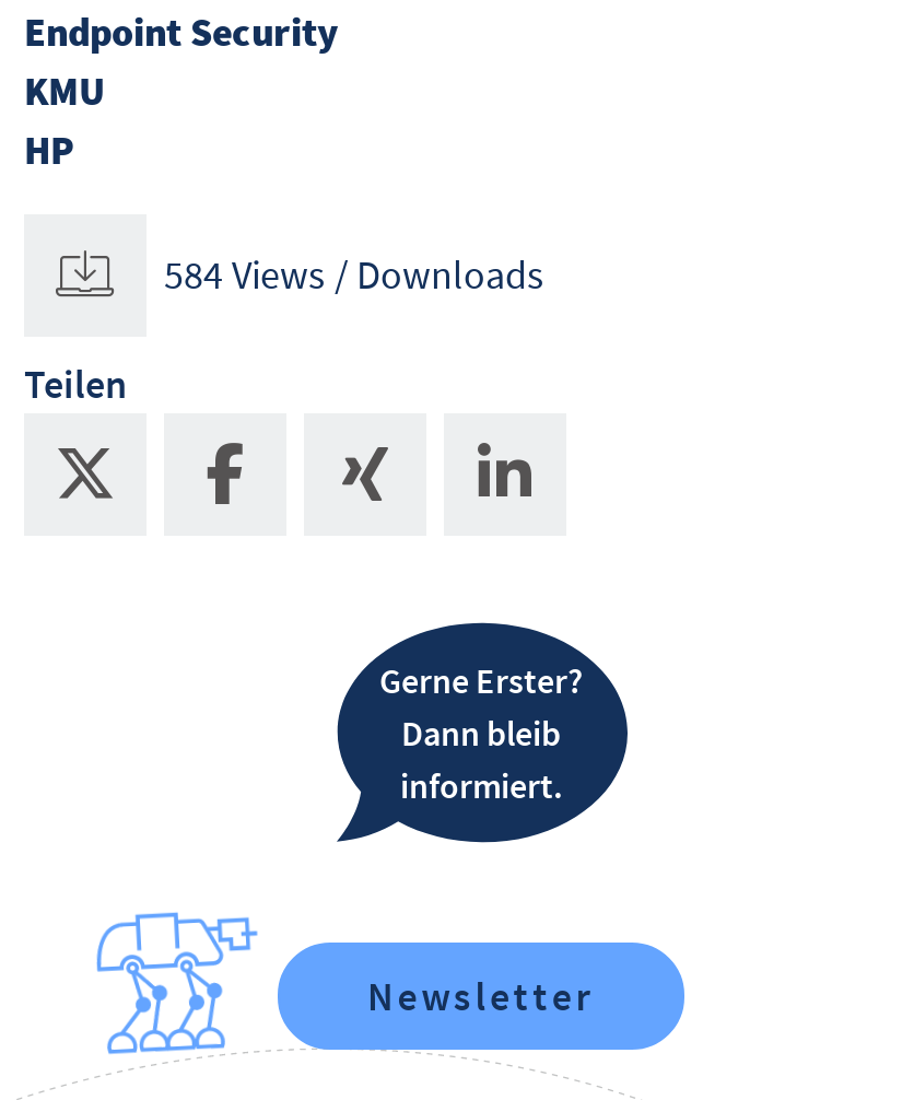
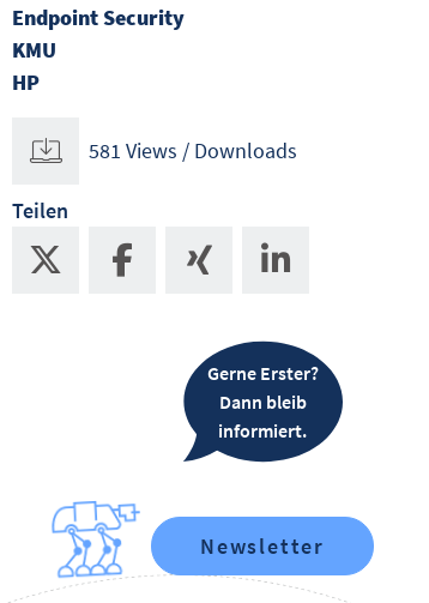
- 584 Views / Downloads
+ 581 Views / Downloads
